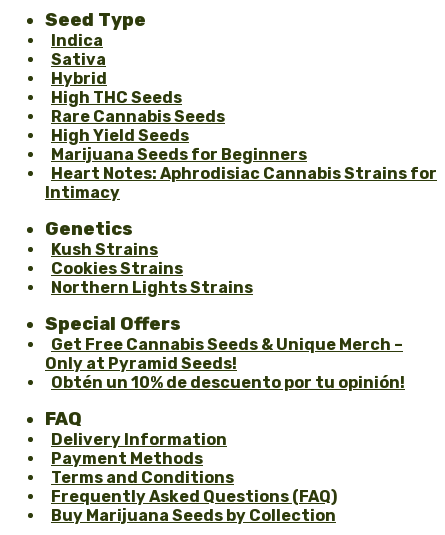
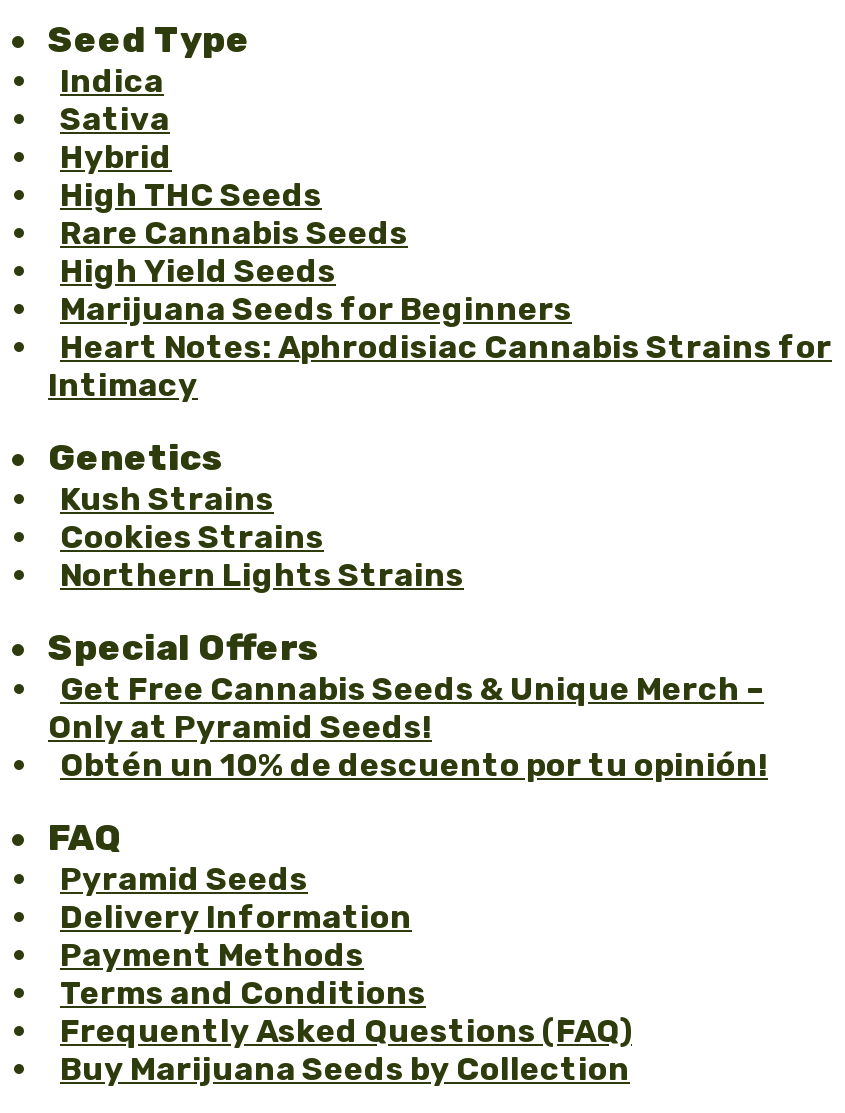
+ Pyramid Seeds
